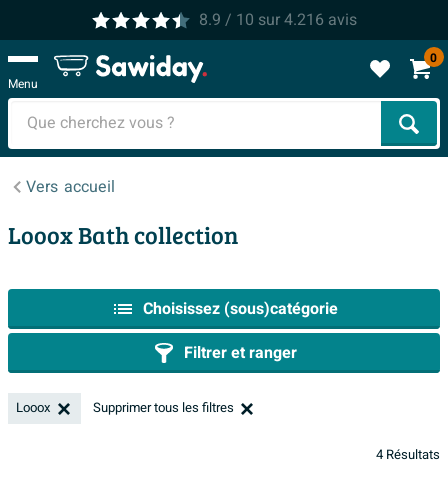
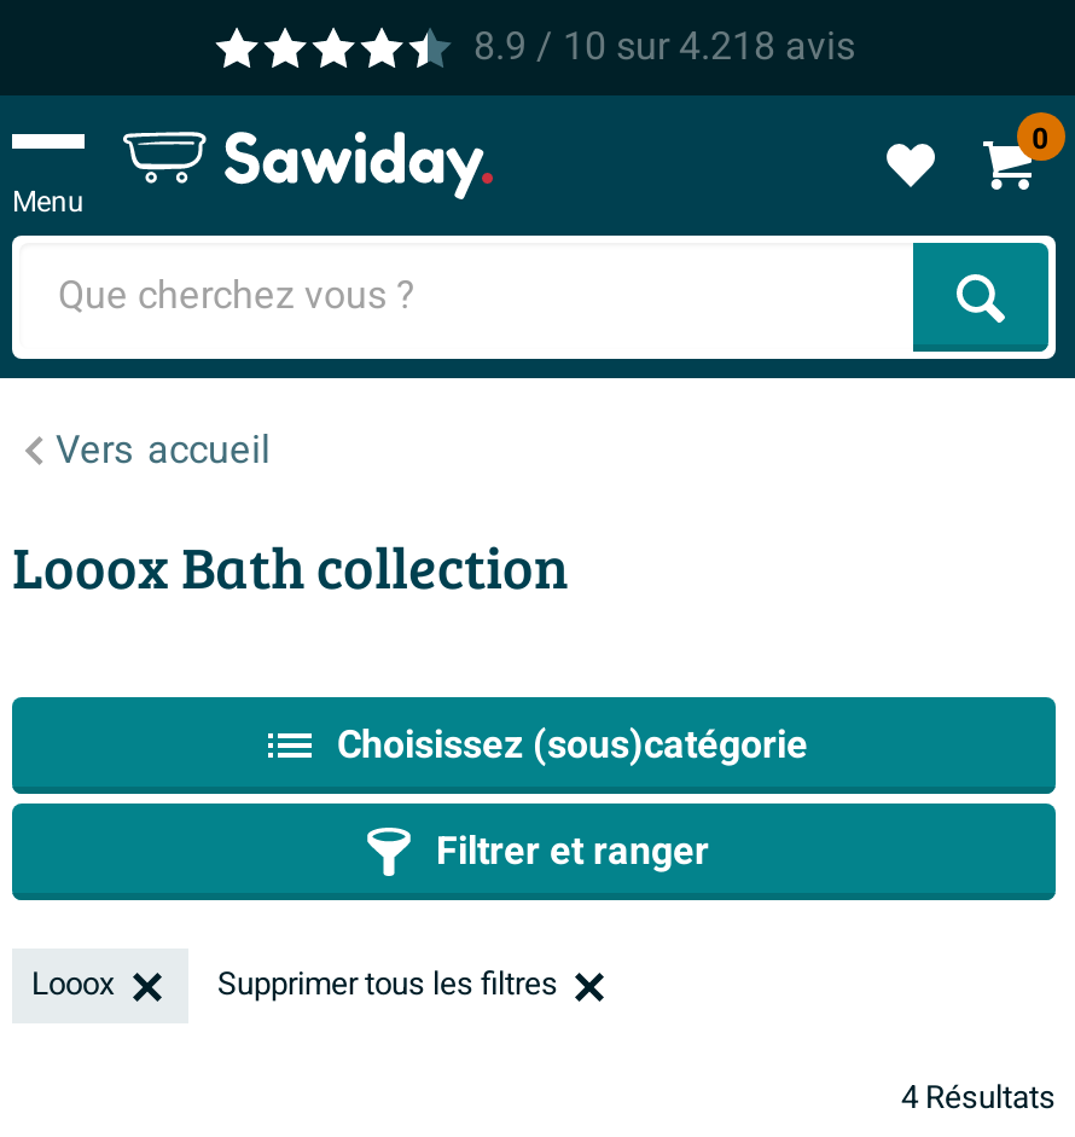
- 8.9 / 10 sur4.216 avis
+ 8.9 / 10 sur4.218 avis
